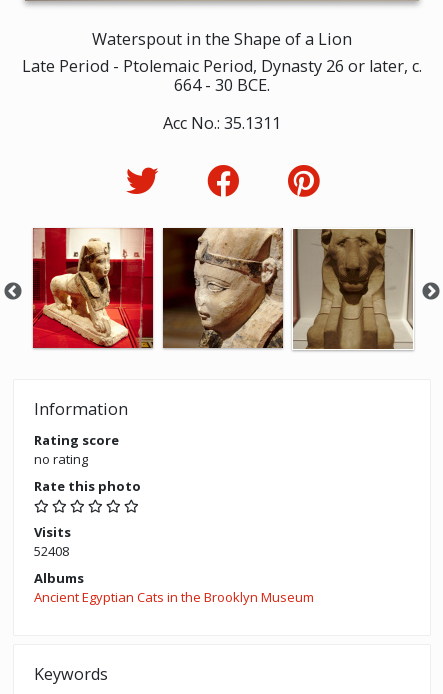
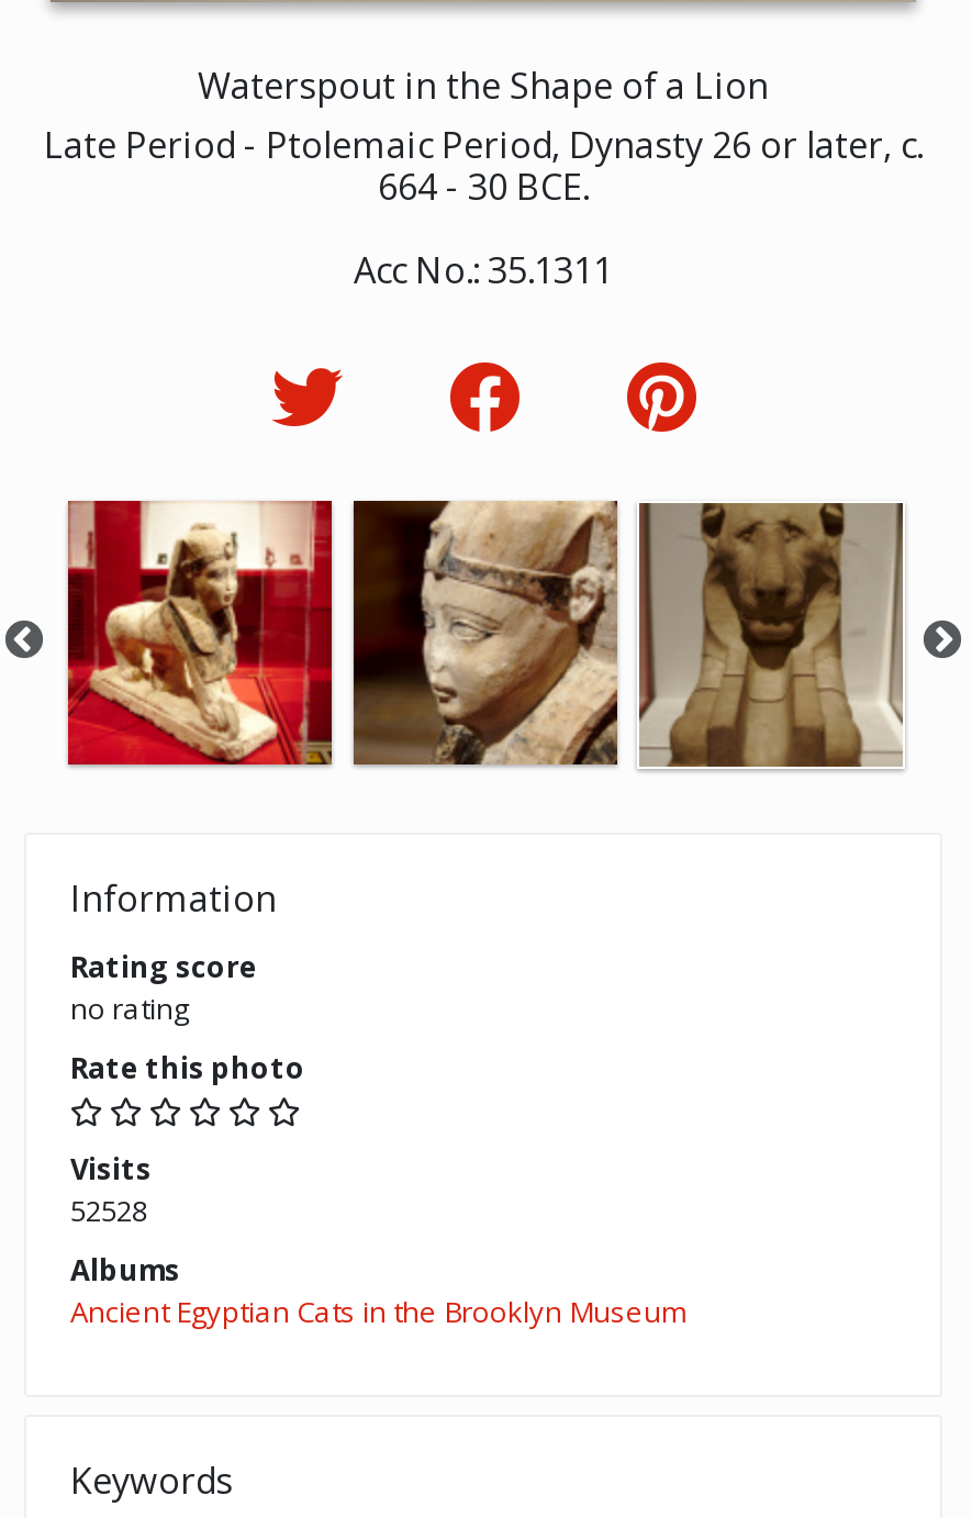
- 52408
+ 52528
